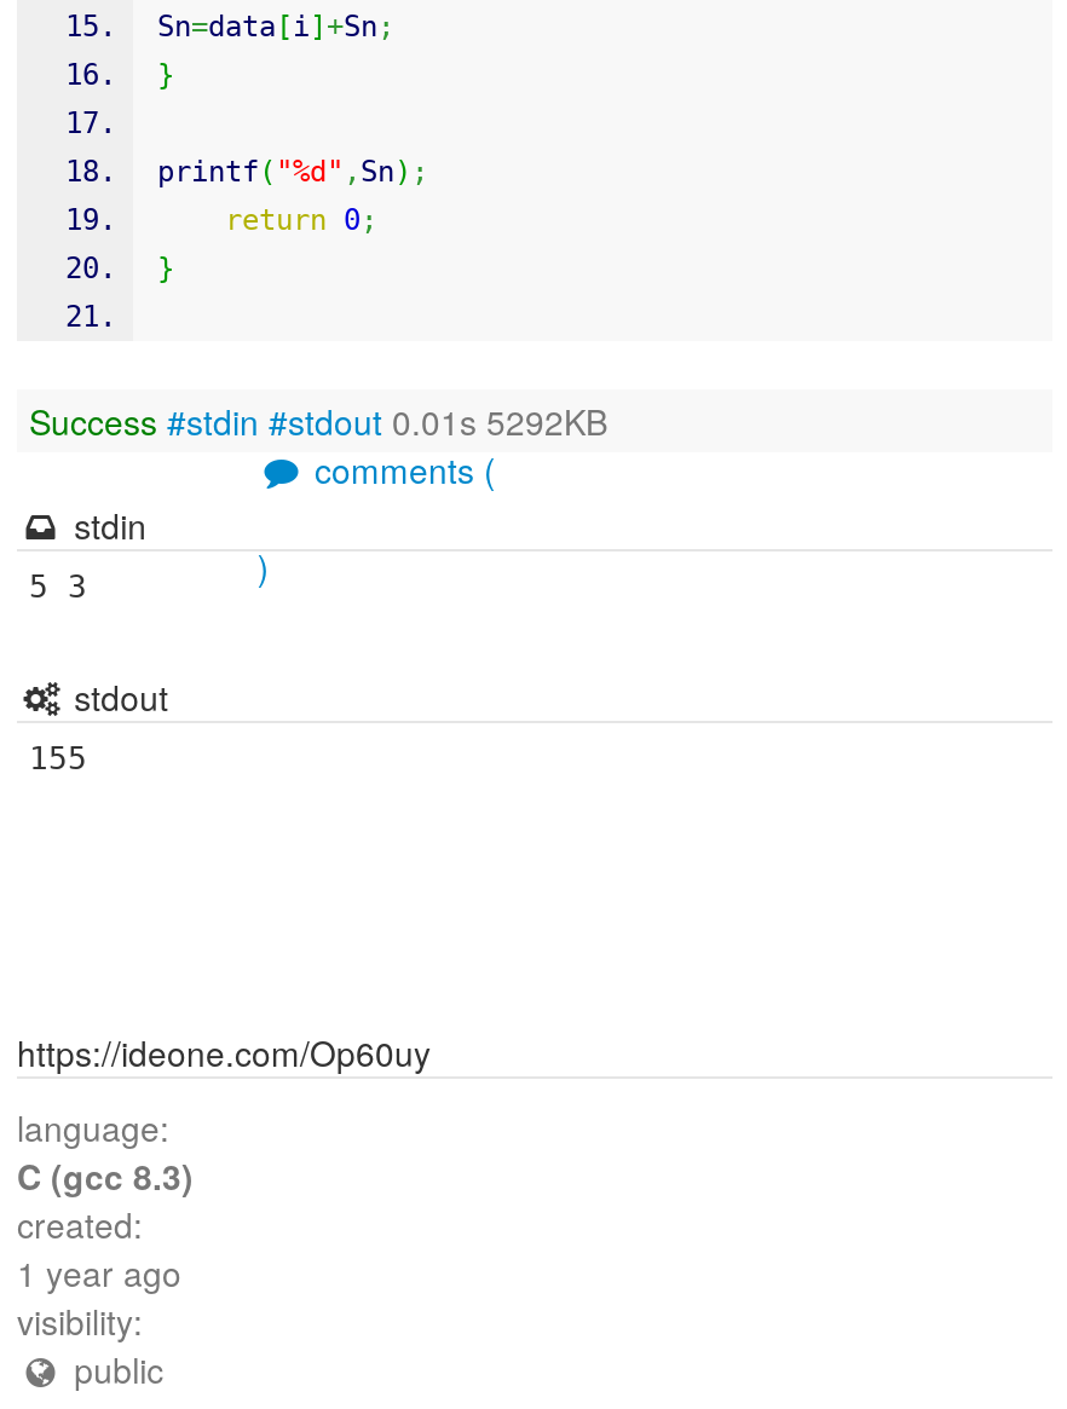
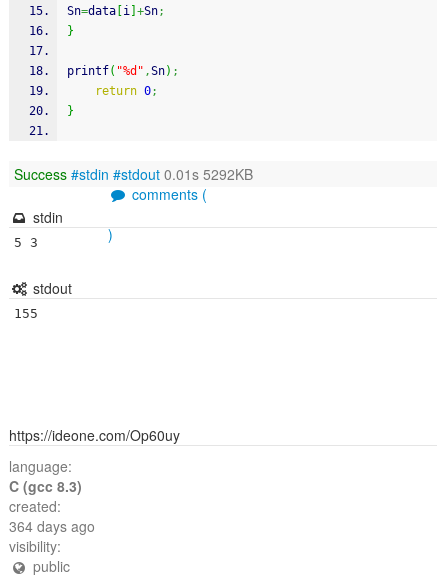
- 1 year ago
+ 364 days ago
